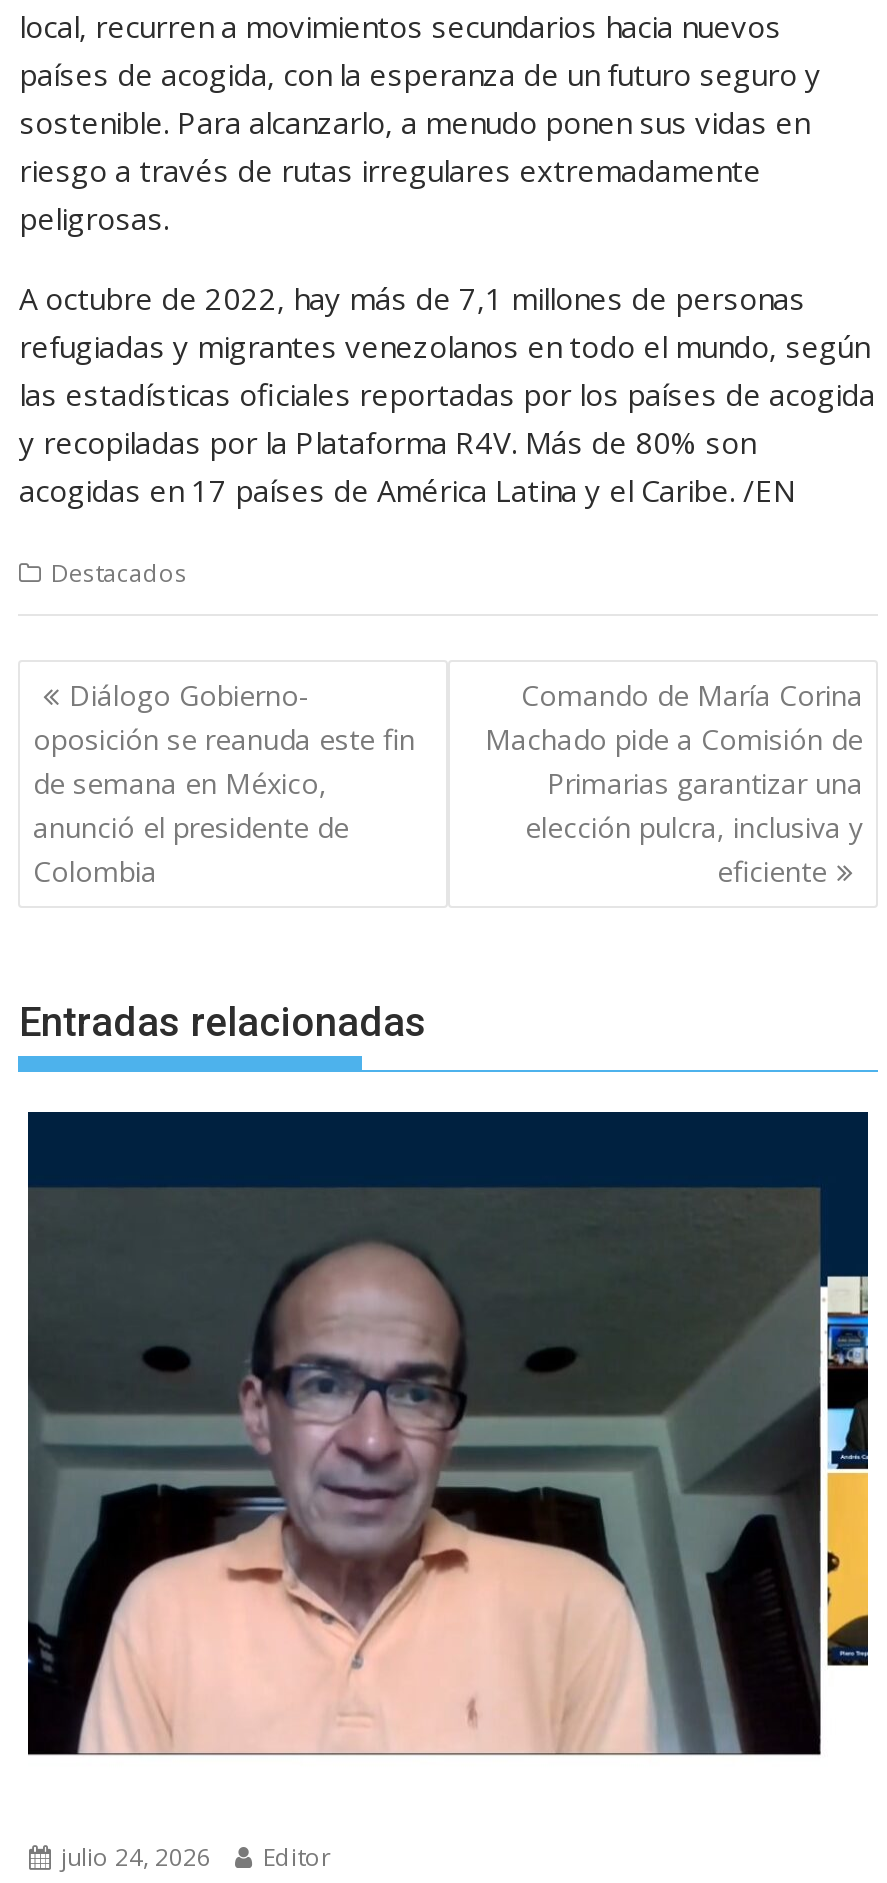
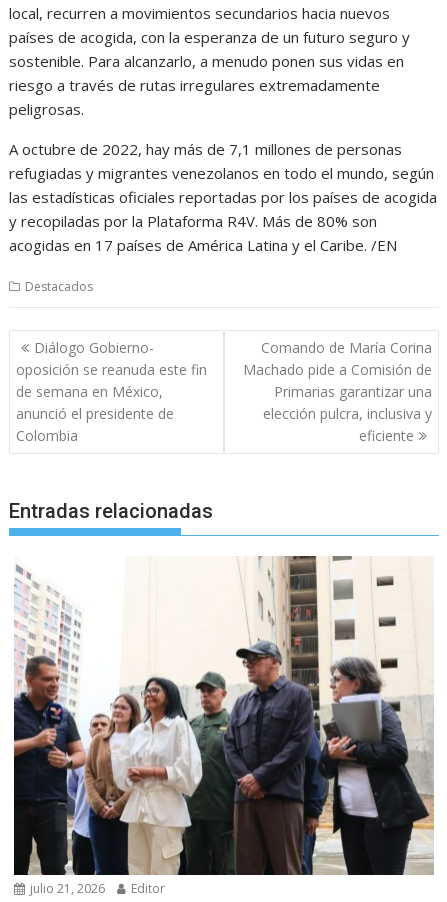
- [image]
- julio 24, 2026 Editor
+ [image]
+ julio 21, 2026 Editor
